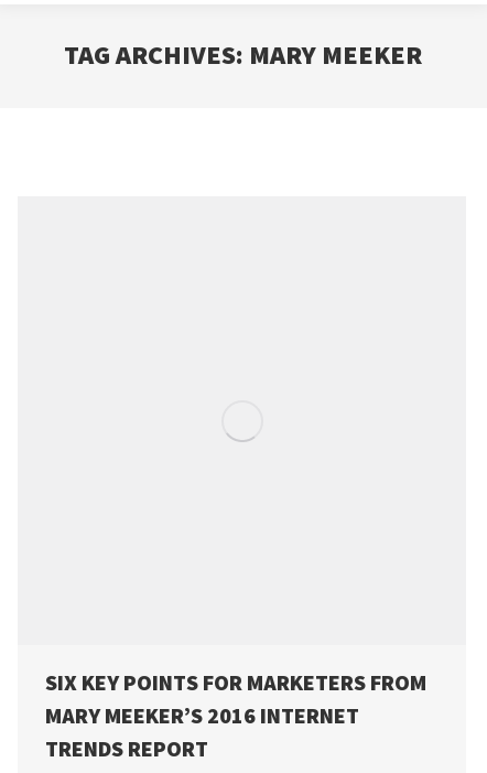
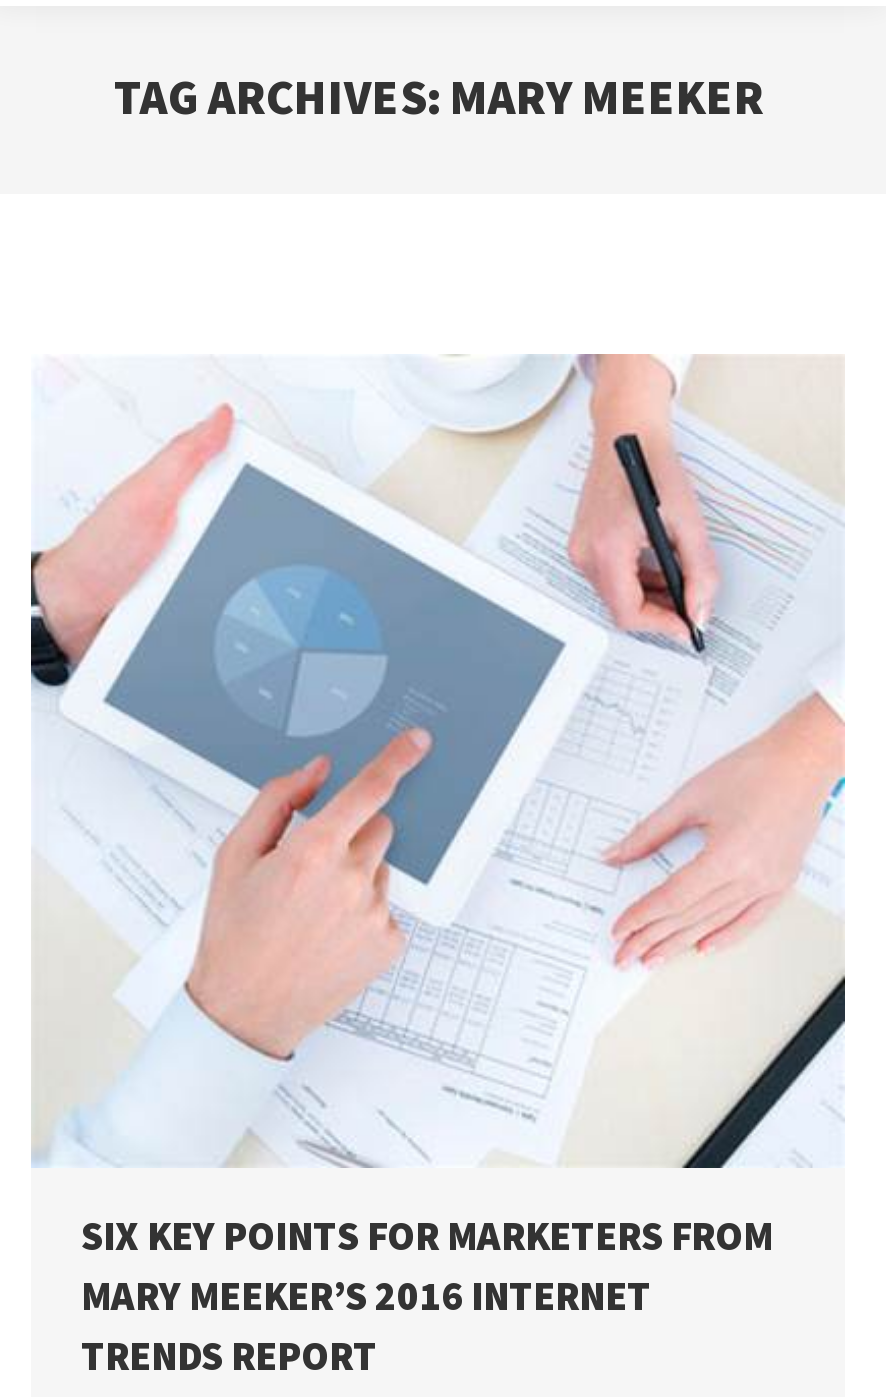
+ [image]
